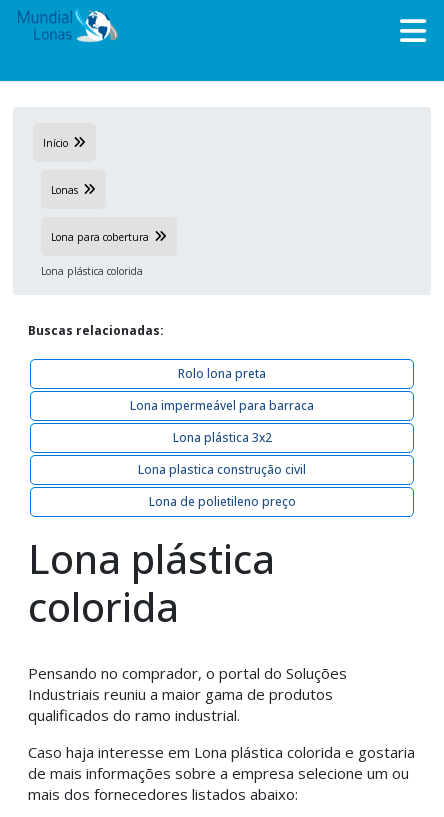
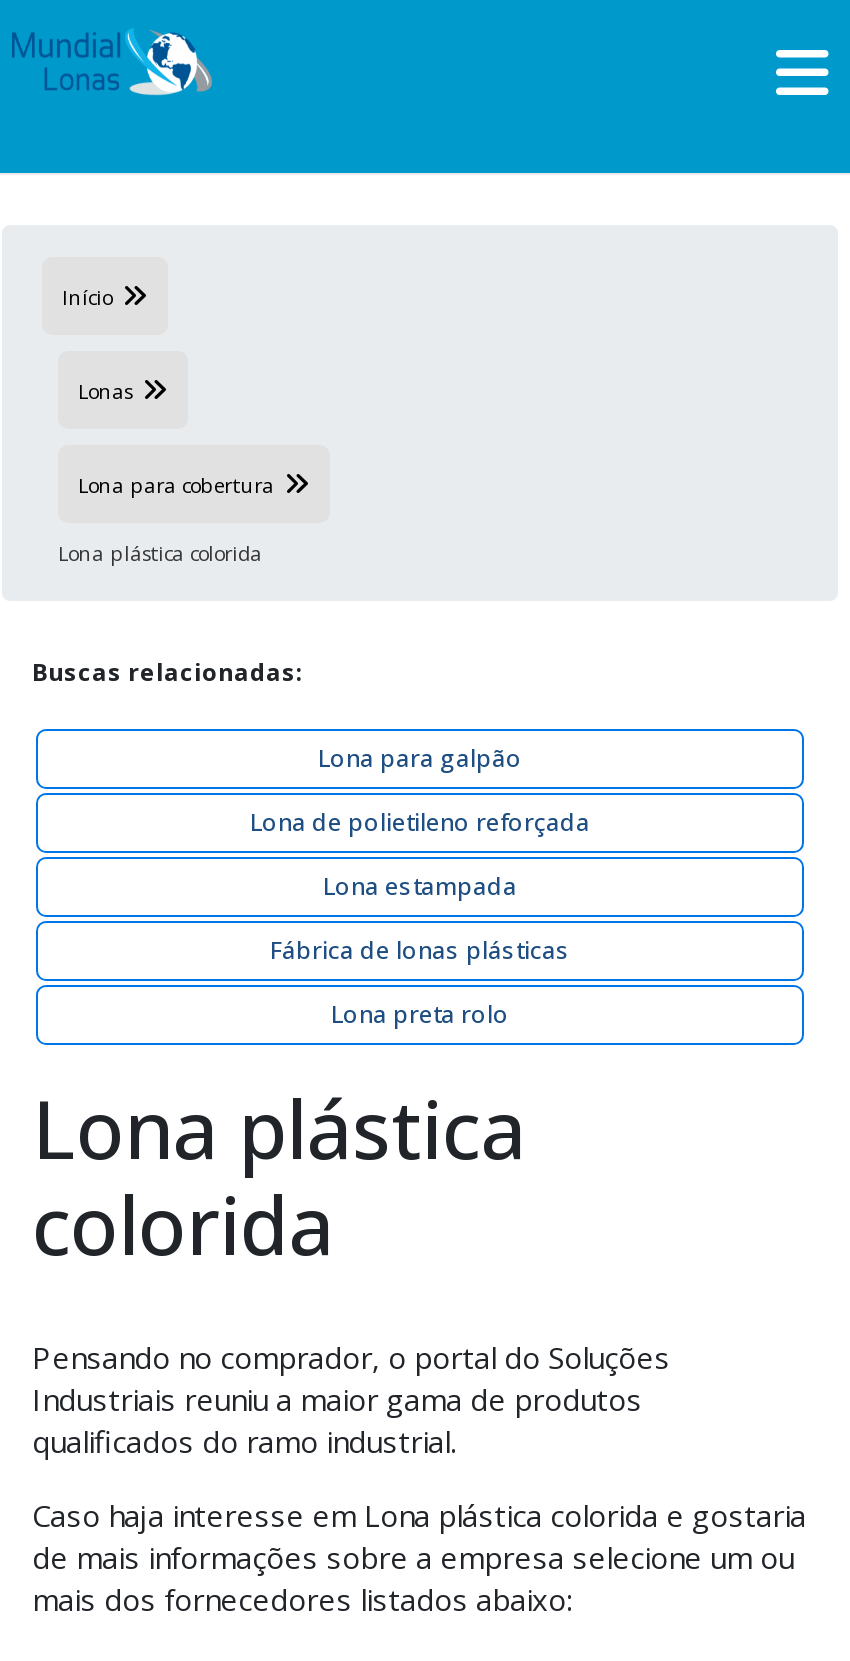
- Rolo lona preta
+ Lona para galpão

- Lona impermeável para barraca
+ Lona de polietileno reforçada

- Lona plástica 3x2
+ Lona estampada

- Lona plastica construção civil
+ Fábrica de lonas plásticas

- Lona de polietileno preço
+ Lona preta rolo
